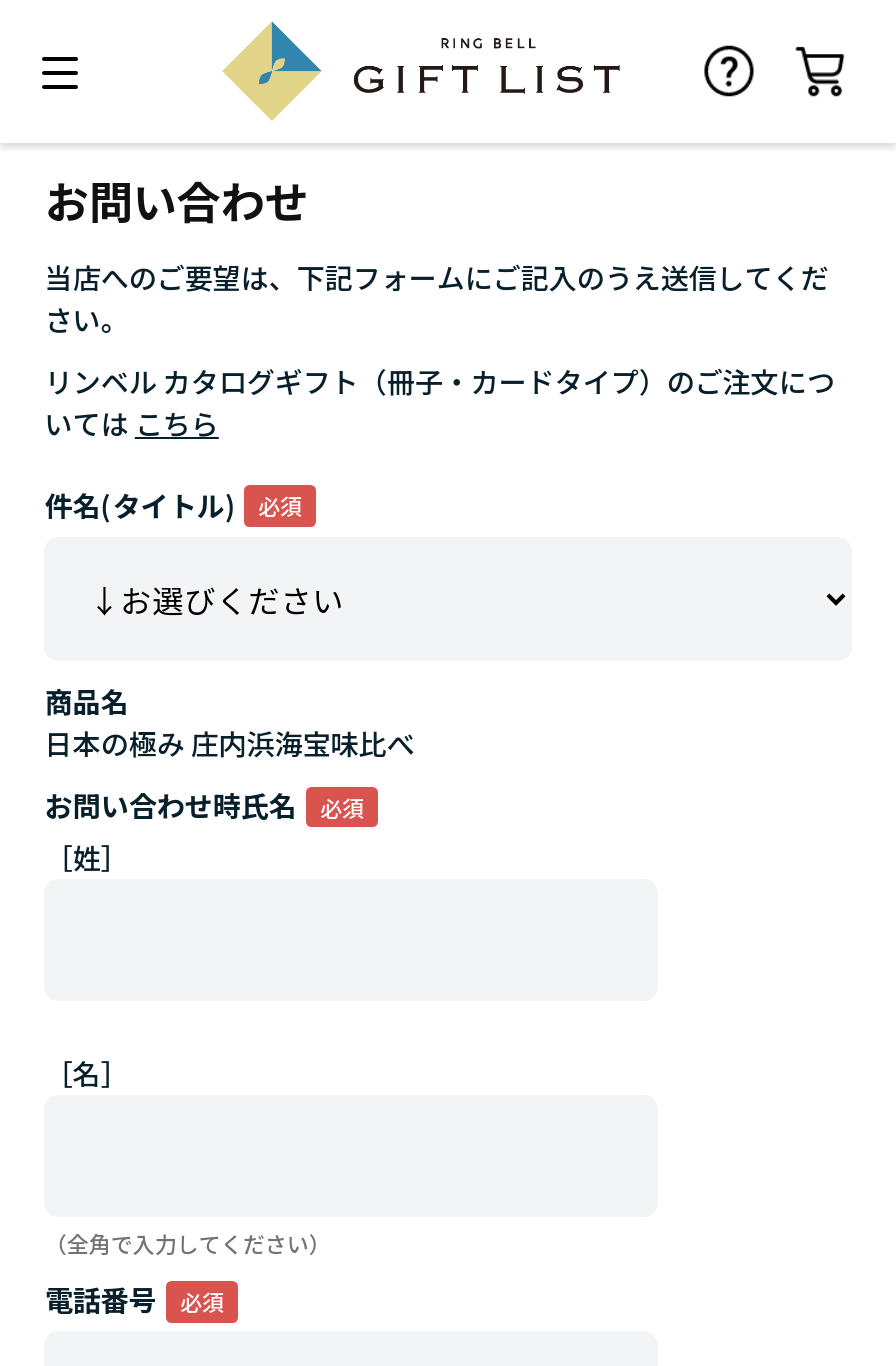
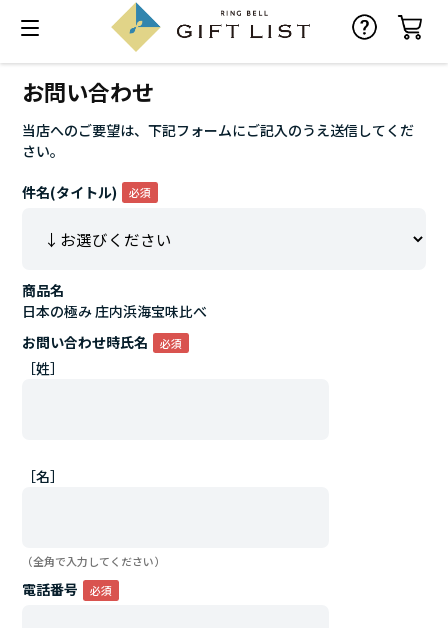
- リンベル カタログギフト（冊子・カードタイプ）のご注文につ
- いてはこちら
